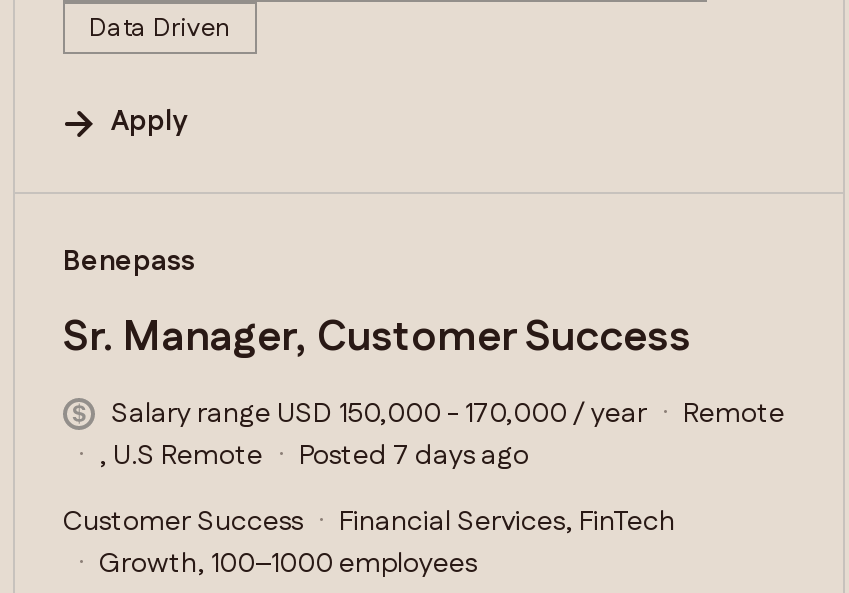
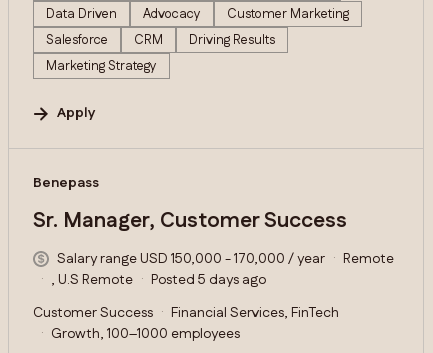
+ Advocacy
+ Customer Marketing
+ Salesforce
+ CRM
+ Driving Results
+ Marketing Strategy

- Posted 7 days ago
+ Posted 5 days ago
